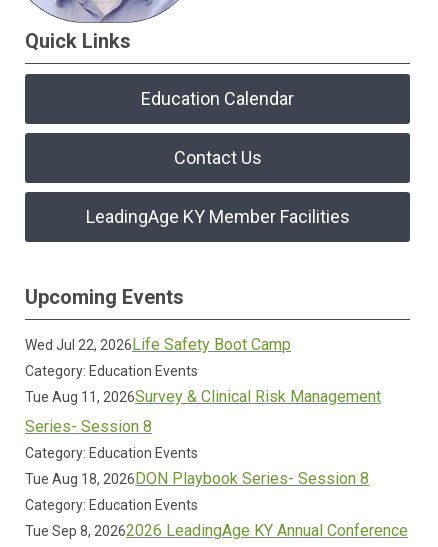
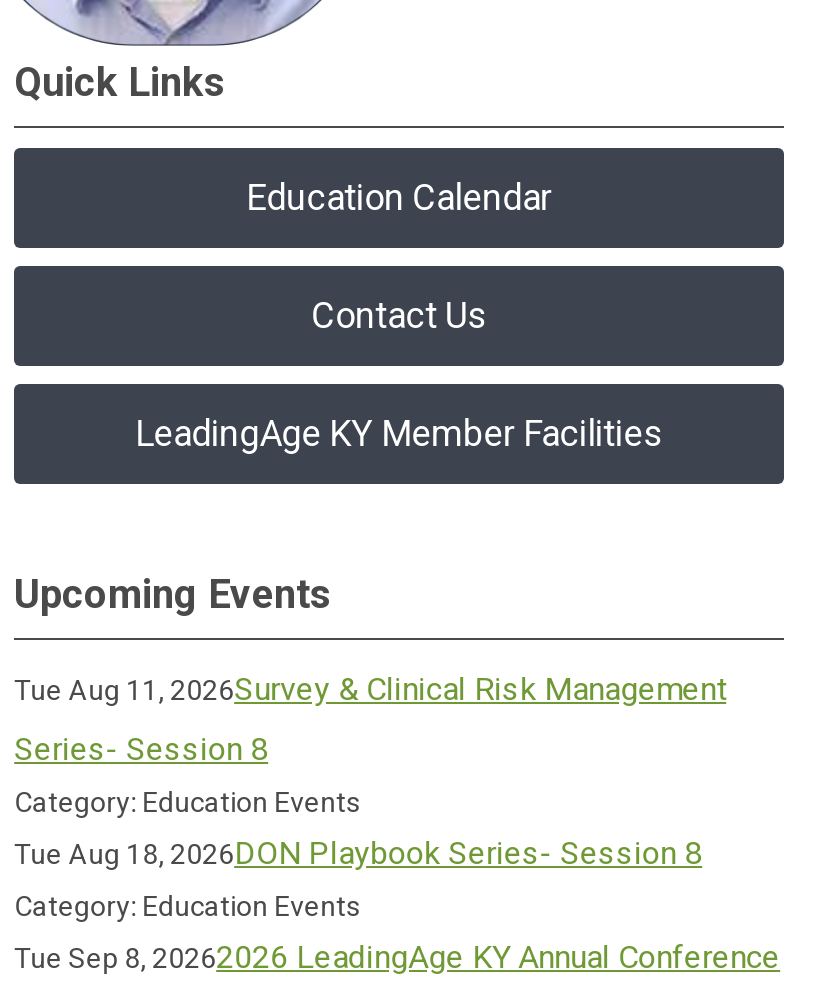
- Wed Jul 22, 2026Life Safety Boot Camp
- Category: Education Events
